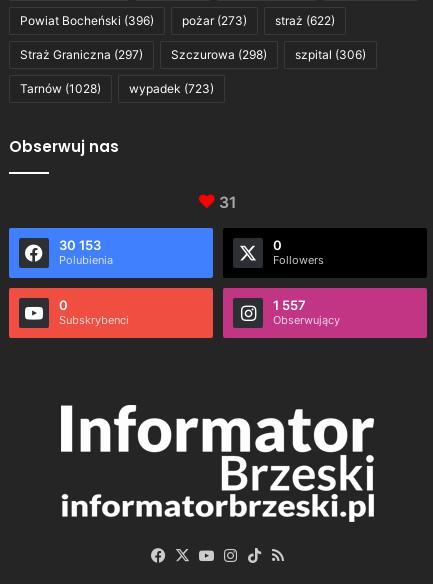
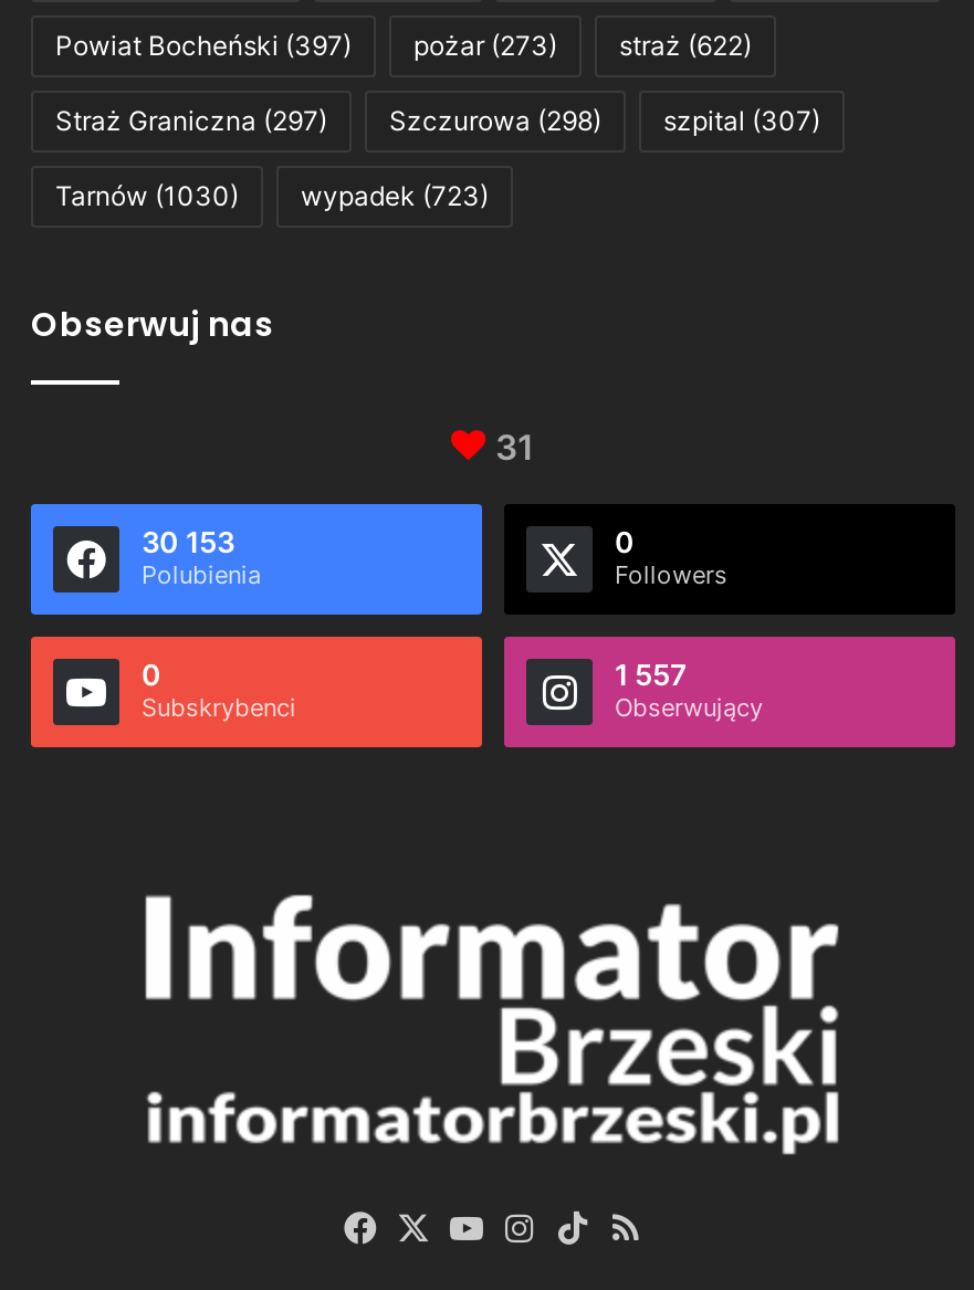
- Powiat Bocheński (396)
+ Powiat Bocheński (397)

- Straż Graniczna (297) Szczurowa (298) szpital (306)
+ Straż Graniczna (297) Szczurowa (298) szpital (307)

- Tarnów (1028) wypadek (723)
+ Tarnów (1030) wypadek (723)
